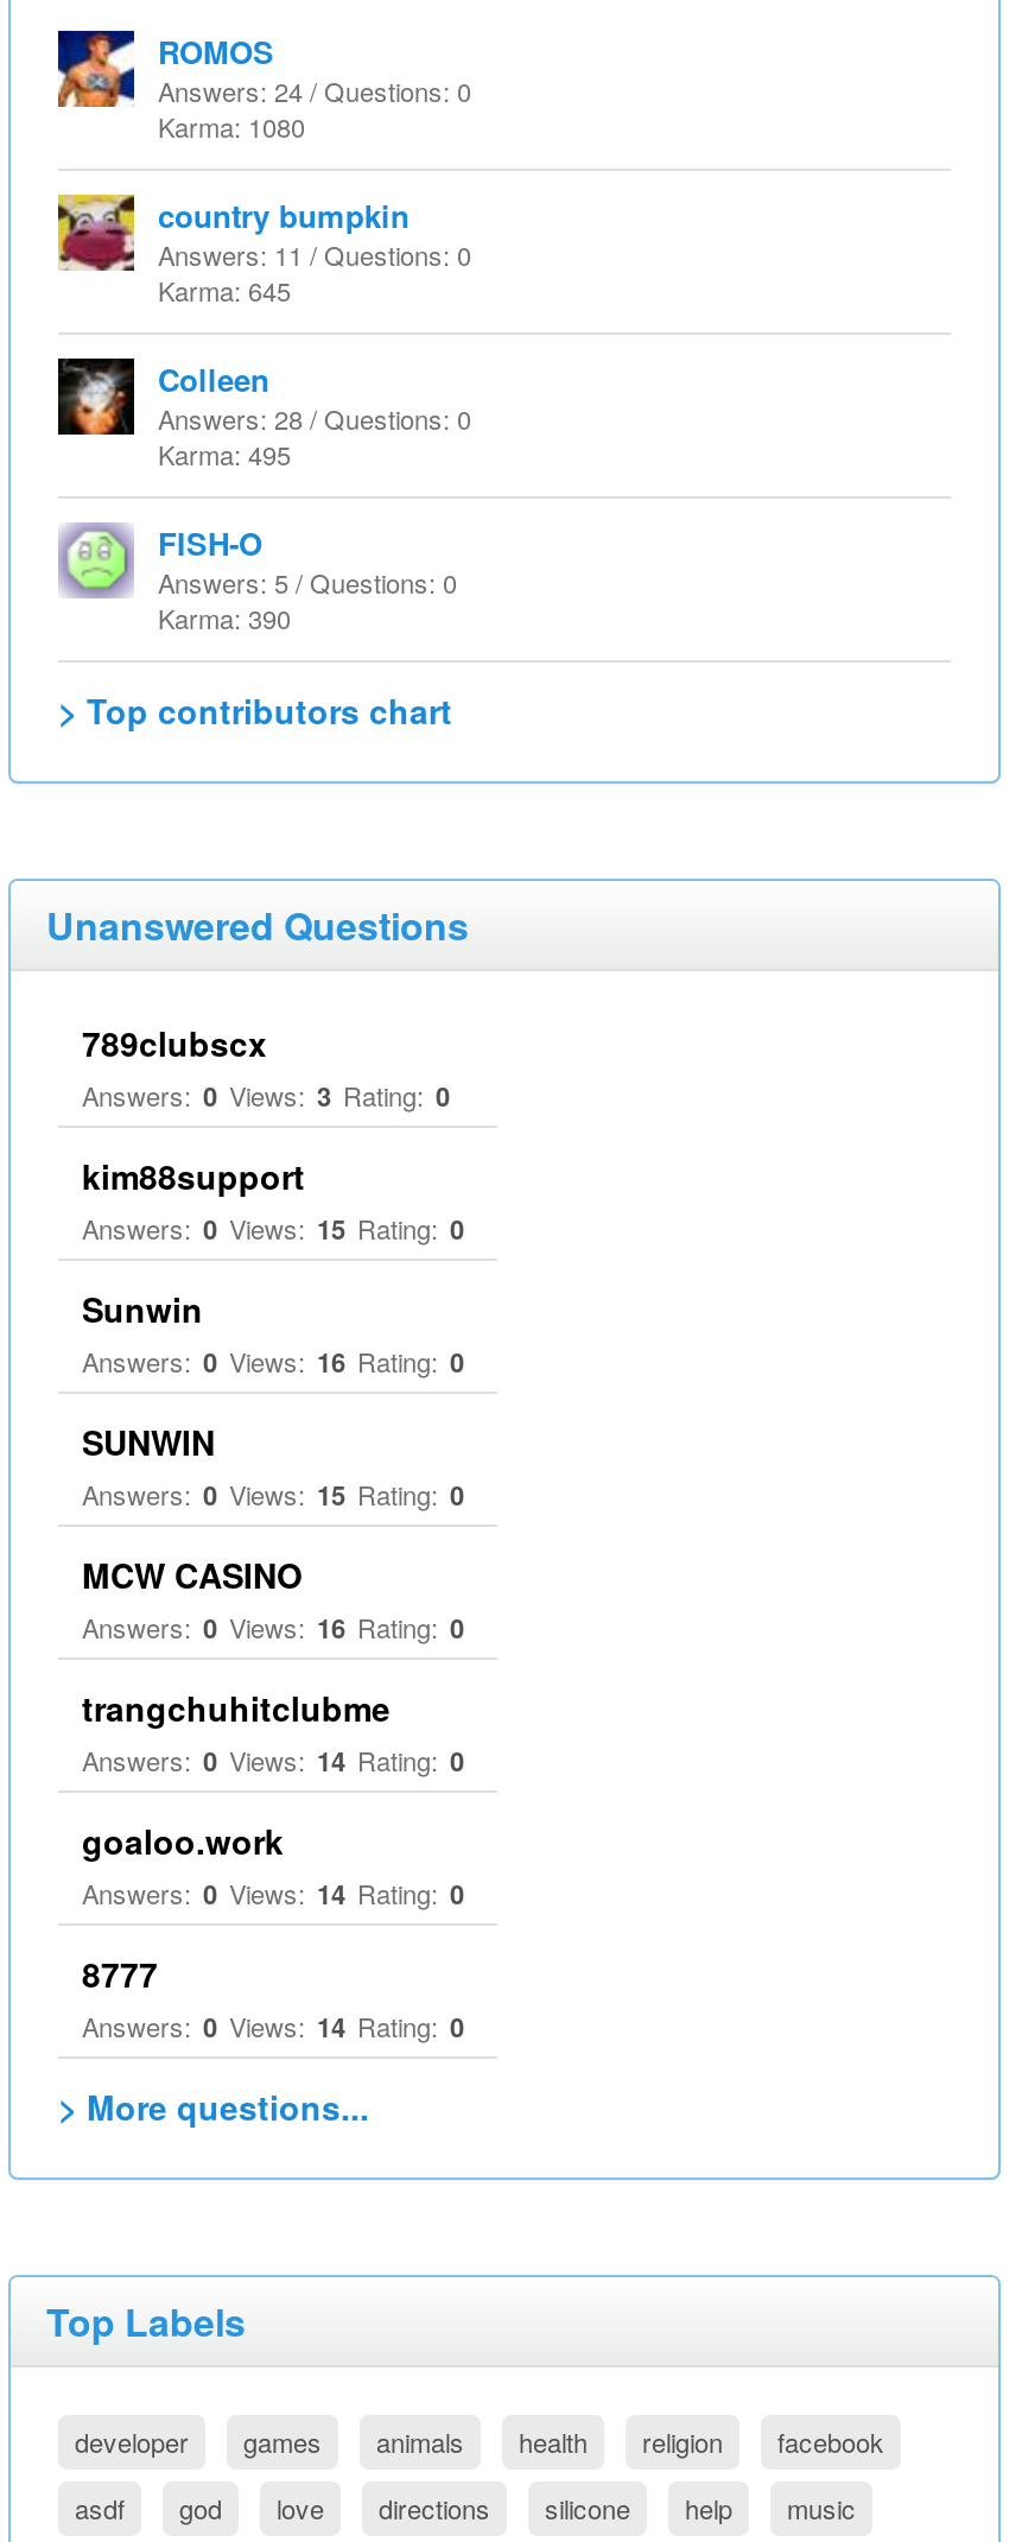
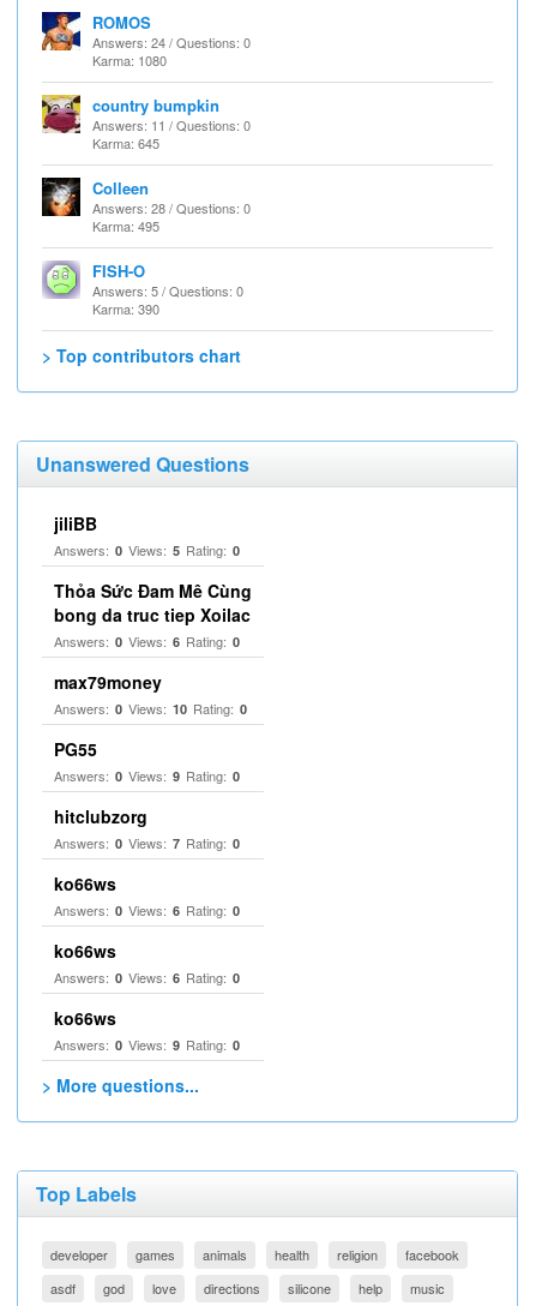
- 789clubscx
- Answers: 0 Views: 3 Rating: 0
+ jiliBB
+ Answers: 0 Views: 5 Rating: 0

- kim88support
- Answers: 0 Views: 15 Rating: 0
+ Thỏa Sức Đam Mê Cùng
+ bong da truc tiep Xoilac
+ Answers: 0 Views: 6 Rating: 0

- Sunwin
- Answers: 0 Views: 16 Rating: 0
+ max79money
+ Answers: 0 Views: 10 Rating: 0

- SUNWIN
- Answers: 0 Views: 15 Rating: 0
+ PG55
+ Answers: 0 Views: 9 Rating: 0

- MCW CASINO
- Answers: 0 Views: 16 Rating: 0
+ hitclubzorg
+ Answers: 0 Views: 7 Rating: 0

- trangchuhitclubme
- Answers: 0 Views: 14 Rating: 0
+ ko66ws
+ Answers: 0 Views: 6 Rating: 0

- goaloo.work
- Answers: 0 Views: 14 Rating: 0
+ ko66ws
+ Answers: 0 Views: 6 Rating: 0

- 8777
- Answers: 0 Views: 14 Rating: 0
+ ko66ws
+ Answers: 0 Views: 9 Rating: 0
